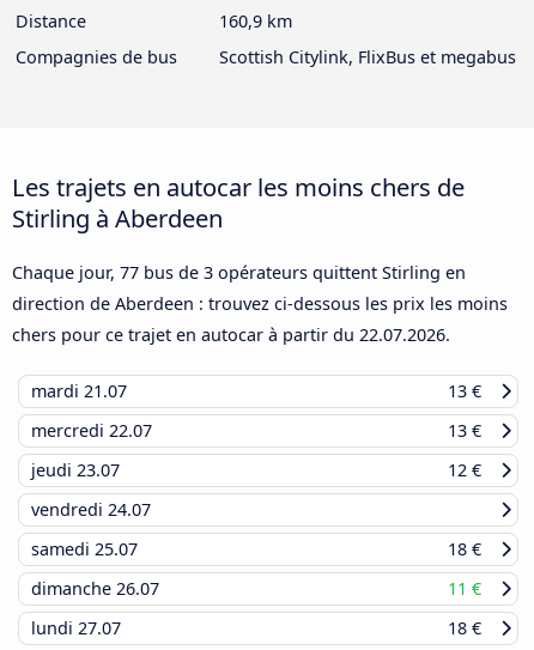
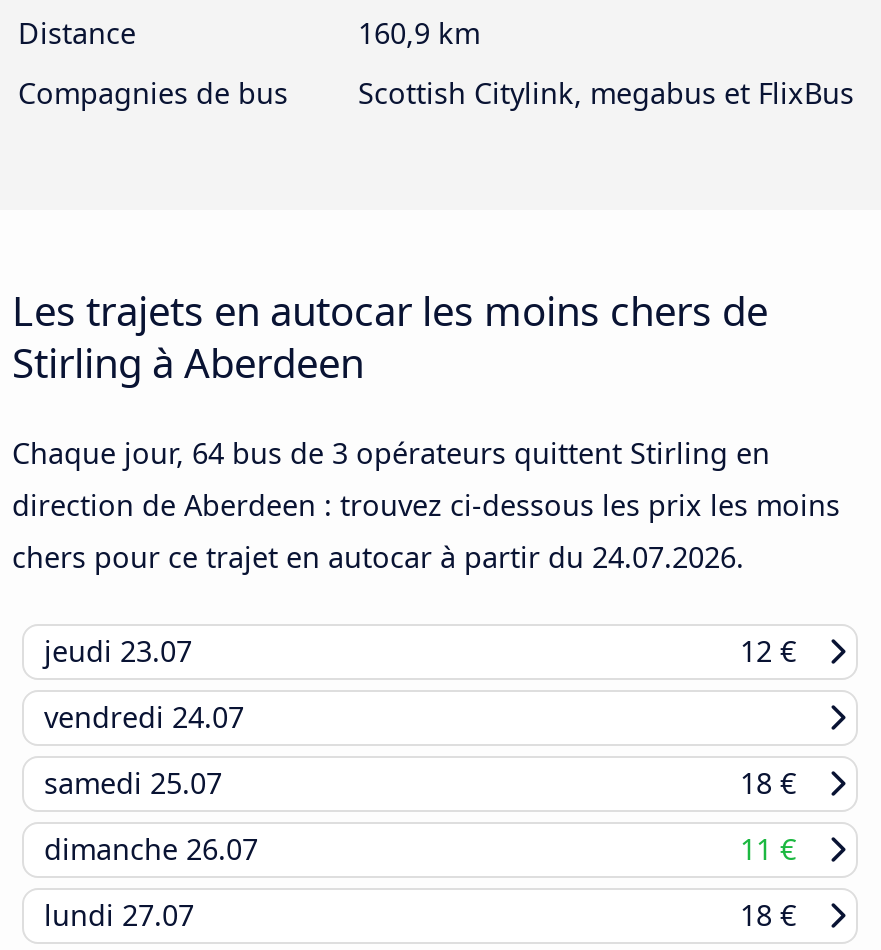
- Scottish Citylink, FlixBus et megabus
+ Scottish Citylink, megabus et FlixBus

- Chaque jour, 77 bus de 3 opérateurs quittent Stirling en
+ Chaque jour, 64 bus de 3 opérateurs quittent Stirling en

- chers pour ce trajet en autocar à partir du 22.07.2026.
- mardi 21.07
- 13 €
- mercredi 22.07
- 13 €
+ chers pour ce trajet en autocar à partir du 24.07.2026.
